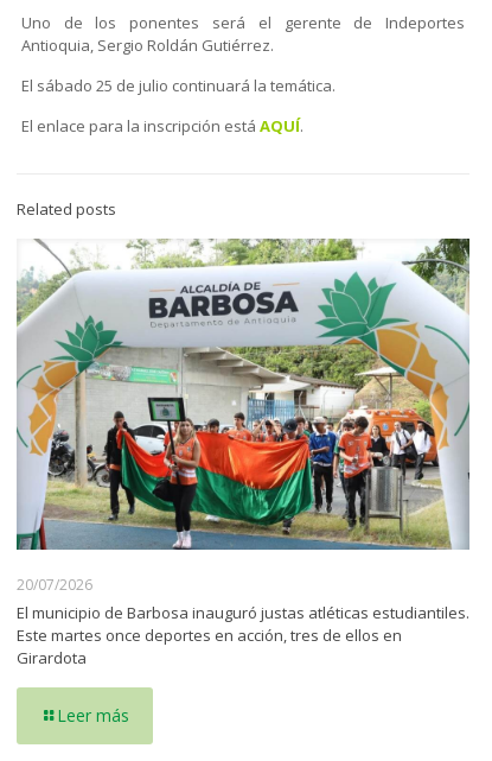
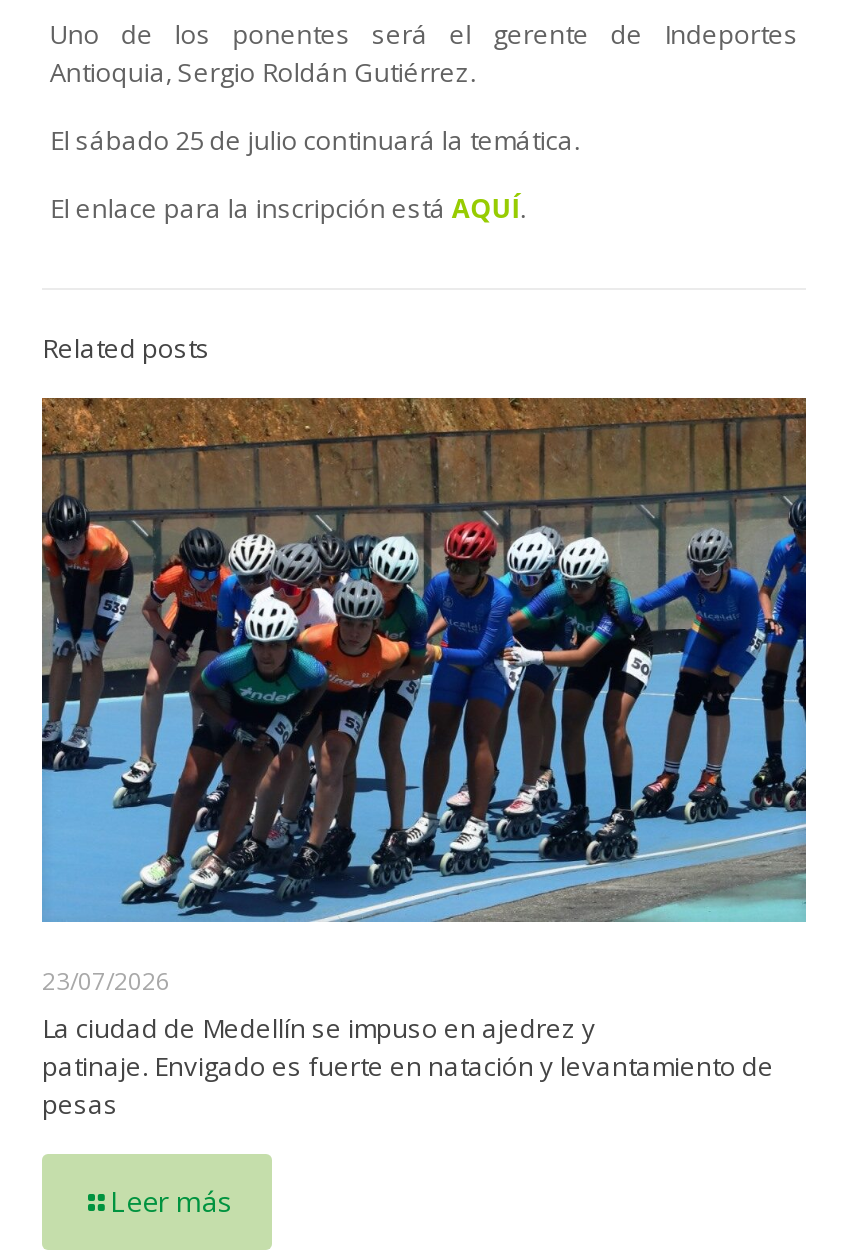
- [image]
- 20/07/2026
- El municipio de Barbosa inauguró justas atléticas estudiantiles.
- Este martes once deportes en acción, tres de ellos en
- Girardota
+ [image]
+ 23/07/2026
+ La ciudad de Medellín se impuso en ajedrez y
+ patinaje. Envigado es fuerte en natación y levantamiento de
+ pesas
